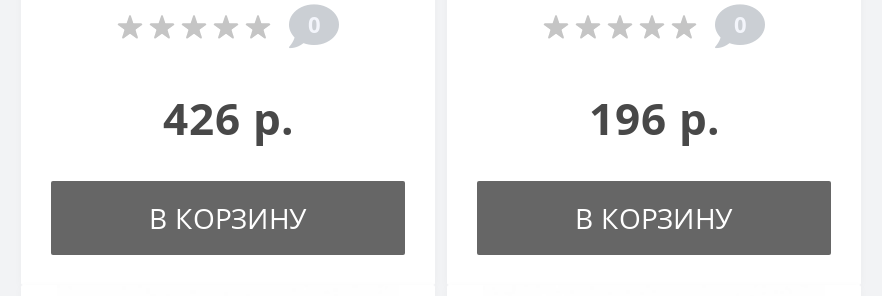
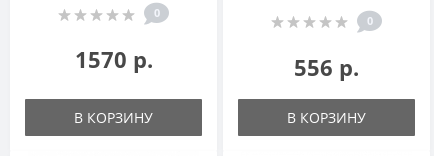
- 426 р.
+ 1570 р.

- 196 р.
+ 556 р.
